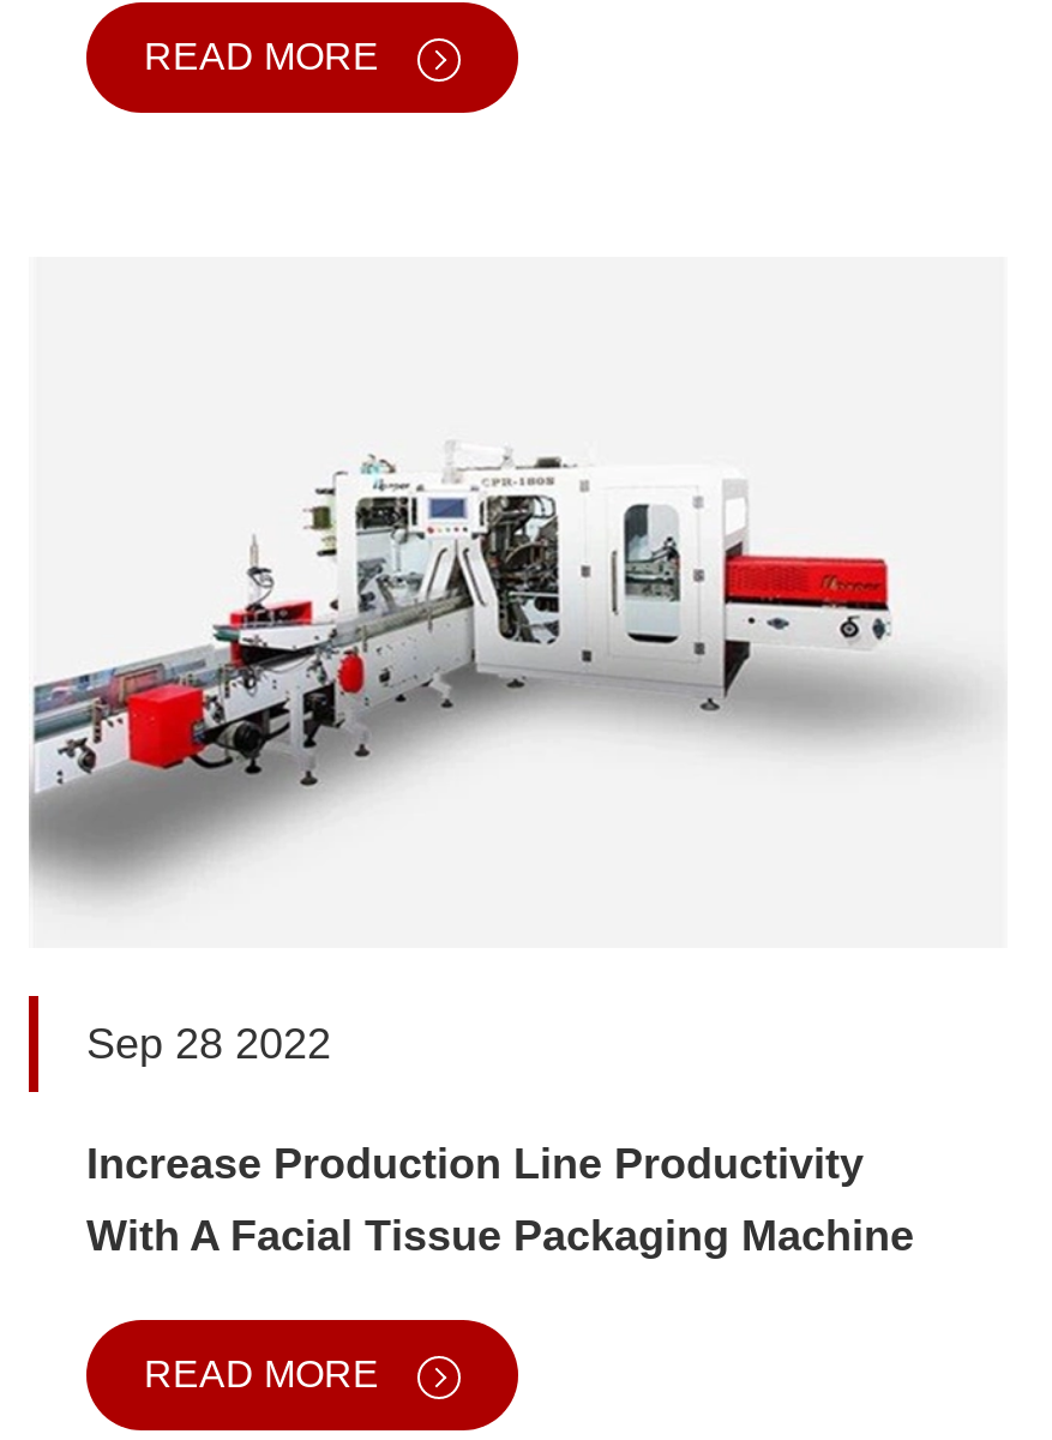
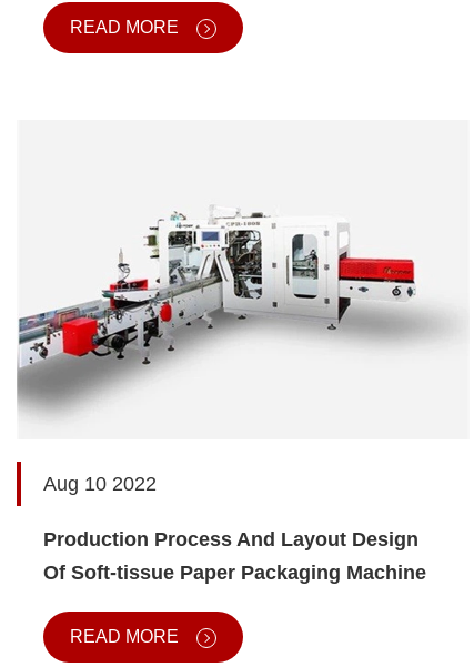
- Sep 28 2022
+ Aug 10 2022

- Increase Production Line Productivity
+ Production Process And Layout Design

- With A Facial Tissue Packaging Machine
+ Of Soft-tissue Paper Packaging Machine
